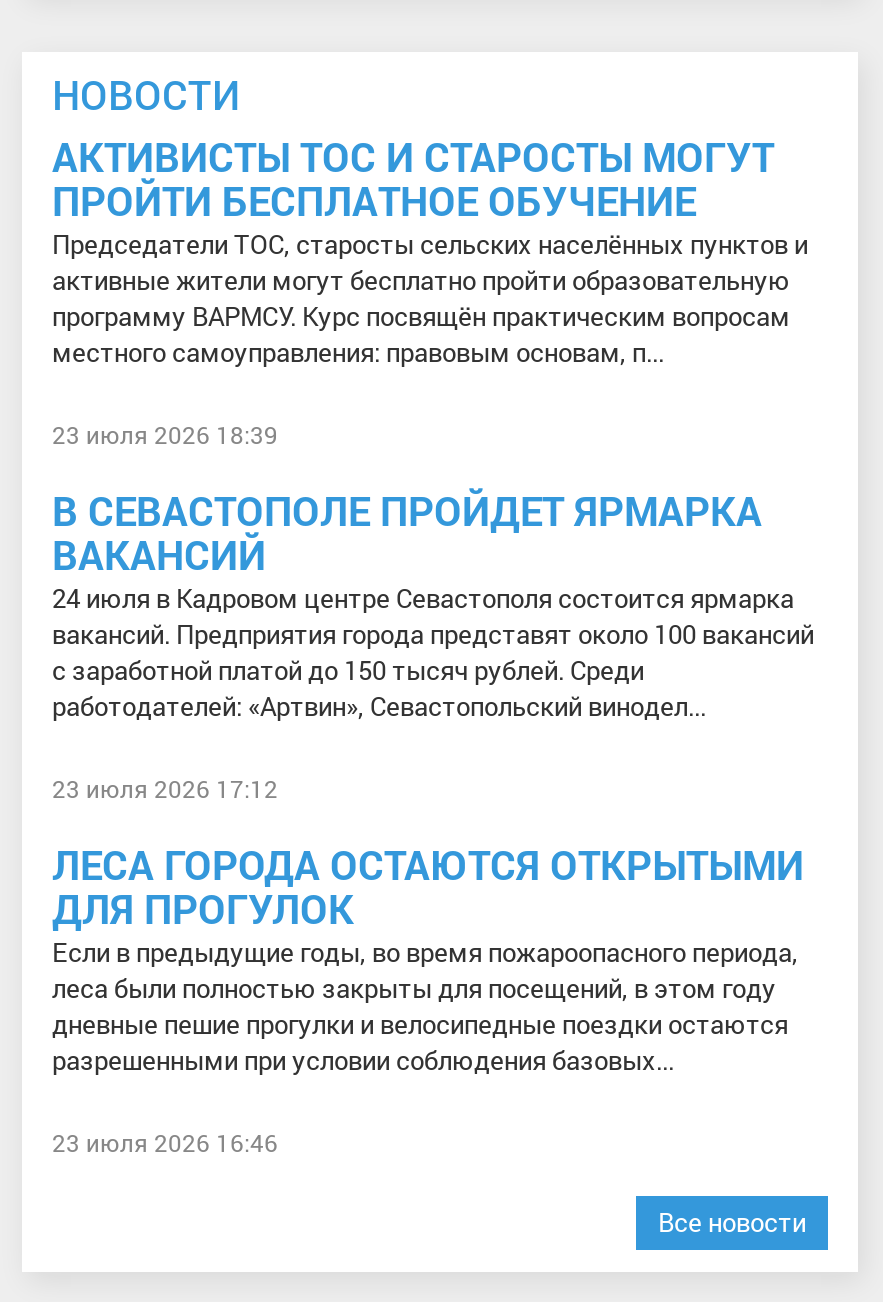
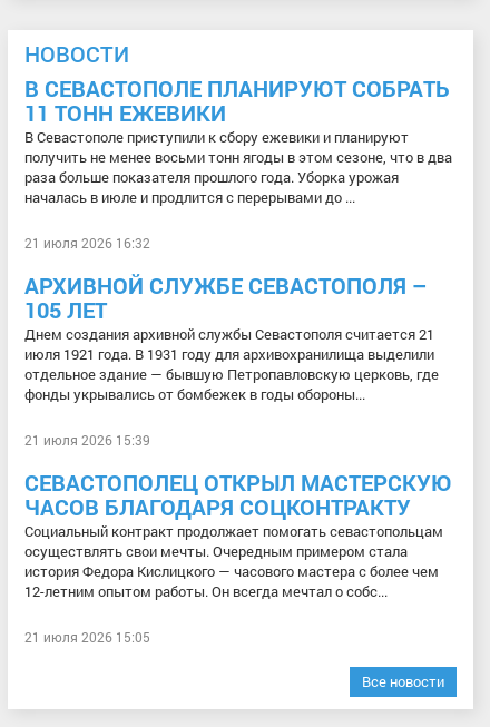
- АКТИВИСТЫ ТОС И СТАРОСТЫ МОГУТ
- ПРОЙТИ БЕСПЛАТНОЕ ОБУЧЕНИЕ
- Председатели ТОС, старосты сельских населённых пунктов и
- активные жители могут бесплатно пройти образовательную
- программу ВАРМСУ. Курс посвящён практическим вопросам
- местного самоуправления: правовым основам, п...
+ В СЕВАСТОПОЛЕ ПЛАНИРУЮТ СОБРАТЬ
+ 11 ТОНН ЕЖЕВИКИ
+ В Севастополе приступили к сбору ежевики и планируют
+ получить не менее восьми тонн ягоды в этом сезоне, что в два
+ раза больше показателя прошлого года. Уборка урожая
+ началась в июле и продлится с перерывами до ...

- 23 июля 2026 18:39
+ 21 июля 2026 16:32

- В СЕВАСТОПОЛЕ ПРОЙДЕТ ЯРМАРКА
- ВАКАНСИЙ
- 24 июля в Кадровом центре Севастополя состоится ярмарка
- вакансий. Предприятия города представят около 100 вакансий
- с заработной платой до 150 тысяч рублей. Среди
- работодателей: «Артвин», Севастопольский винодел...
+ АРХИВНОЙ СЛУЖБЕ СЕВАСТОПОЛЯ –
+ 105 ЛЕТ
+ Днем создания архивной службы Севастополя считается 21
+ июля 1921 года. В 1931 году для архивохранилища выделили
+ отдельное здание — бывшую Петропавловскую церковь, где
+ фонды укрывались от бомбежек в годы обороны...

- 23 июля 2026 17:12
+ 21 июля 2026 15:39

- ЛЕСА ГОРОДА ОСТАЮТСЯ ОТКРЫТЫМИ
- ДЛЯ ПРОГУЛОК
- Если в предыдущие годы, во время пожароопасного периода,
- леса были полностью закрыты для посещений, в этом году
- дневные пешие прогулки и велосипедные поездки остаются
- разрешенными при условии соблюдения базовых...
+ СЕВАСТОПОЛЕЦ ОТКРЫЛ МАСТЕРСКУЮ
+ ЧАСОВ БЛАГОДАРЯ СОЦКОНТРАКТУ
+ Социальный контракт продолжает помогать севастопольцам
+ осуществлять свои мечты. Очередным примером стала
+ история Федора Кислицкого — часового мастера с более чем
+ 12-летним опытом работы. Он всегда мечтал о собс...

- 23 июля 2026 16:46
+ 21 июля 2026 15:05
